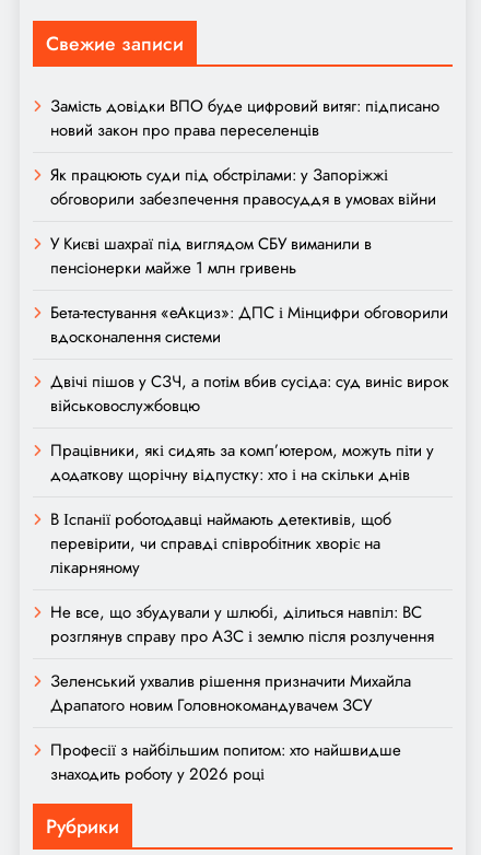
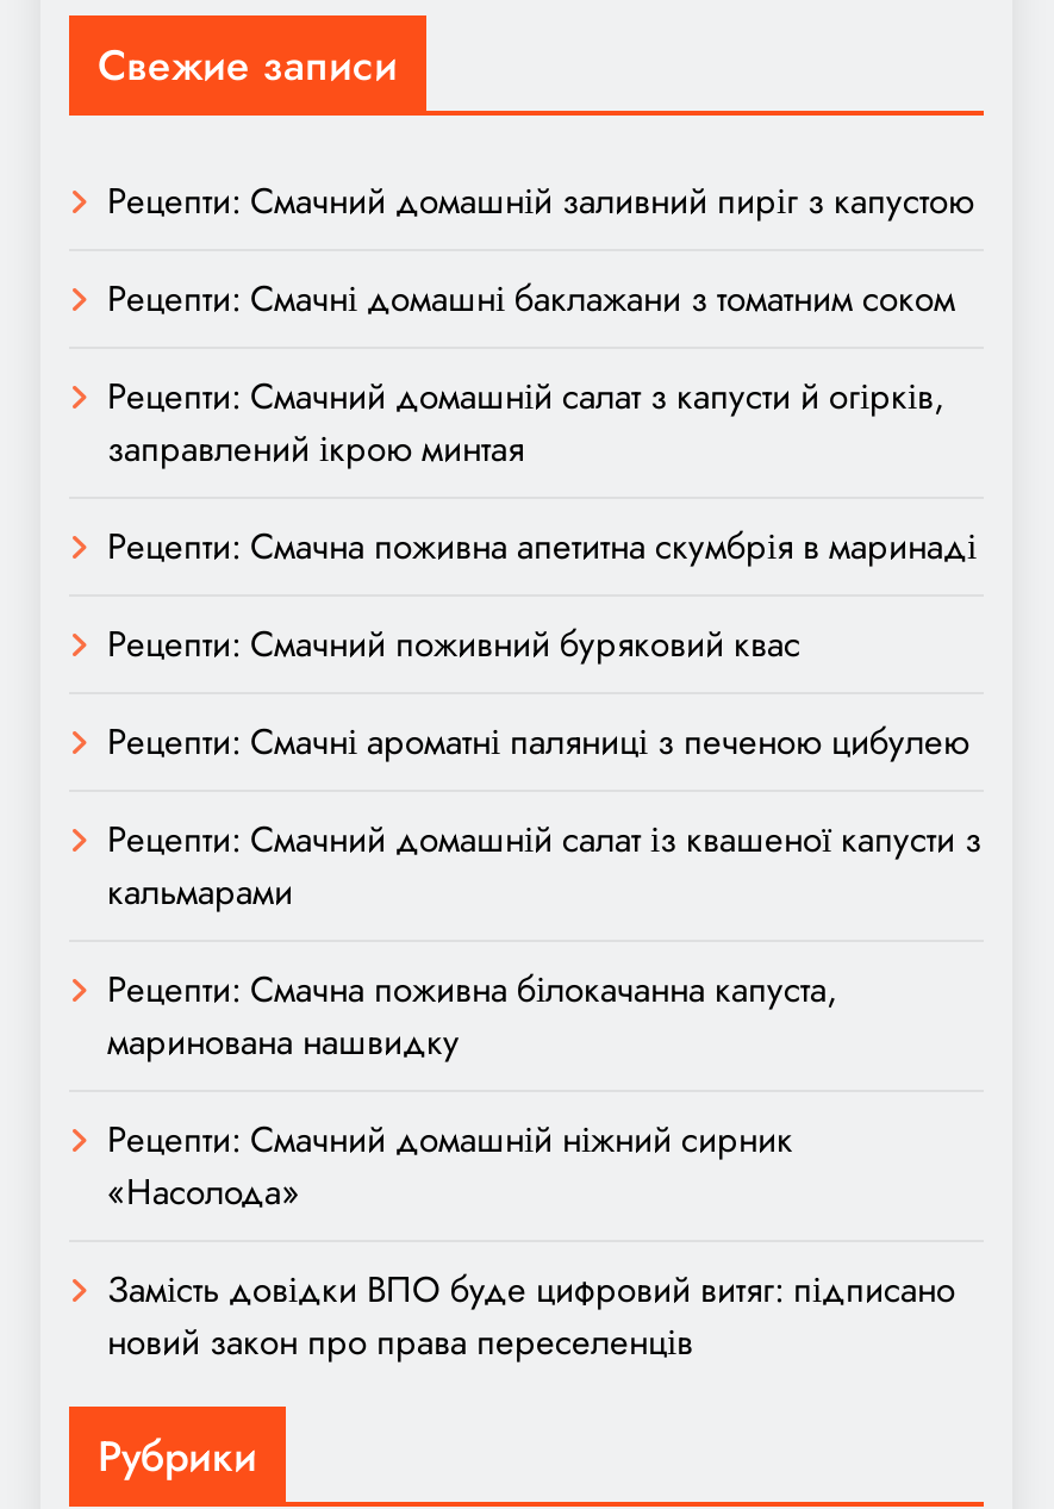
+ Рецепти: Смачний домашній заливний пиріг з капустою
+ Рецепти: Смачні домашні баклажани з томатним соком
+ Рецепти: Смачний домашній салат з капусти й огірків,
+ заправлений ікрою минтая
+ Рецепти: Смачна поживна апетитна скумбрія в маринаді
+ Рецепти: Смачний поживний буряковий квас
+ Рецепти: Смачні ароматні паляниці з печеною цибулею
+ Рецепти: Смачний домашній салат із квашеної капусти з
+ кальмарами
+ Рецепти: Смачна поживна білокачанна капуста,
+ маринована нашвидку
+ Рецепти: Смачний домашній ніжний сирник
+ «Насолода»

moved down: Замість довідки ВПО буде цифровий витяг: підписано | новий закон про права переселенців

- Як працюють суди під обстрілами: у Запоріжжі
- обговорили забезпечення правосуддя в умовах війни
- У Києві шахраї під виглядом СБУ виманили в
- пенсіонерки майже 1 млн гривень
- Бета-тестування «еАкциз»: ДПС і Мінцифри обговорили
- вдосконалення системи
- Двічі пішов у СЗЧ, а потім вбив сусіда: суд виніс вирок
- військовослужбовцю
- Працівники, які сидять за комп’ютером, можуть піти у
- додаткову щорічну відпустку: хто і на скільки днів
- В Іспанії роботодавці наймають детективів, щоб
- перевірити, чи справді співробітник хворіє на
- лікарняному
- Не все, що збудували у шлюбі, ділиться навпіл: ВС
- розглянув справу про АЗС і землю після розлучення
- Зеленський ухвалив рішення призначити Михайла
- Драпатого новим Головнокомандувачем ЗСУ
- Професії з найбільшим попитом: хто найшвидше
- знаходить роботу у 2026 році
